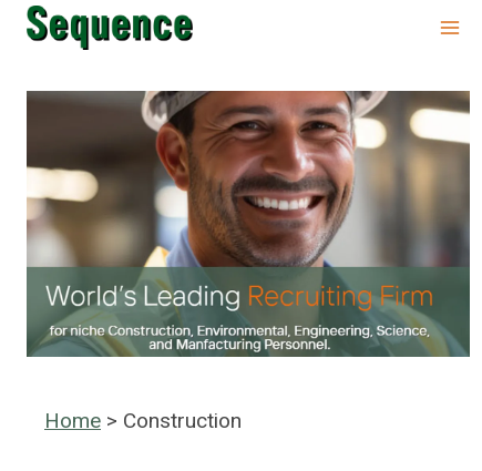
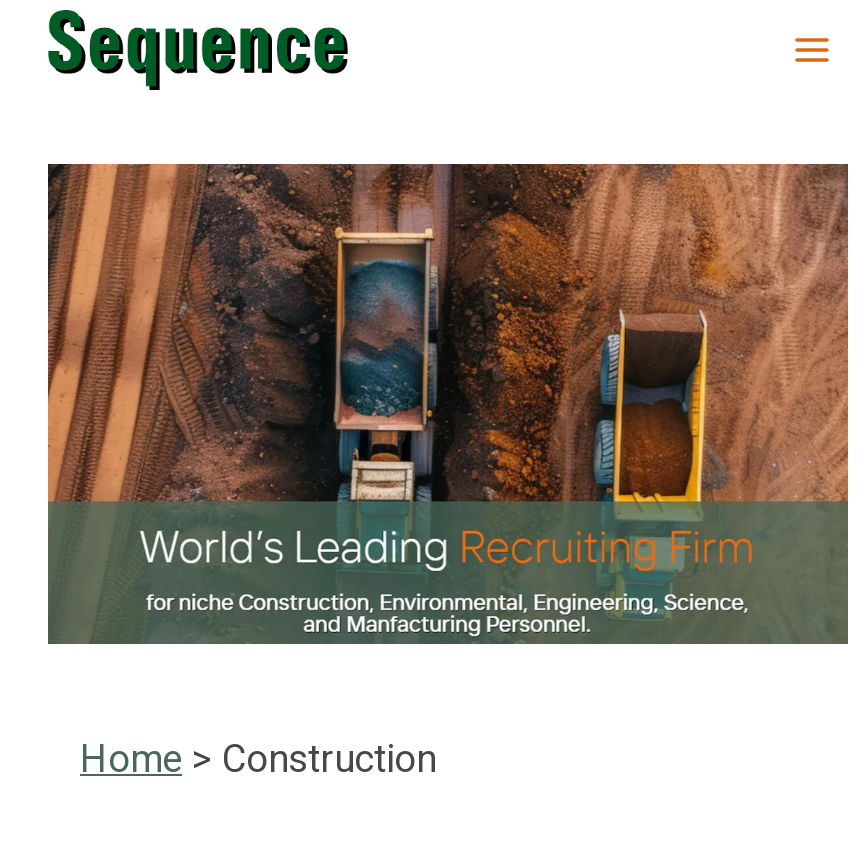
- [image]
+ [image]
